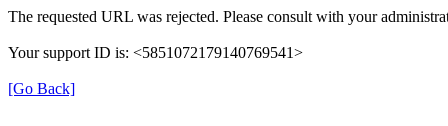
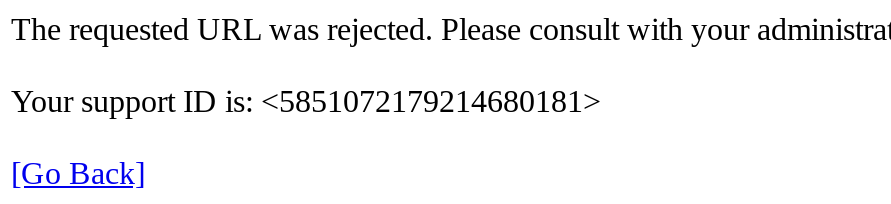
- Your support ID is: <5851072179140769541>
+ Your support ID is: <5851072179214680181>
